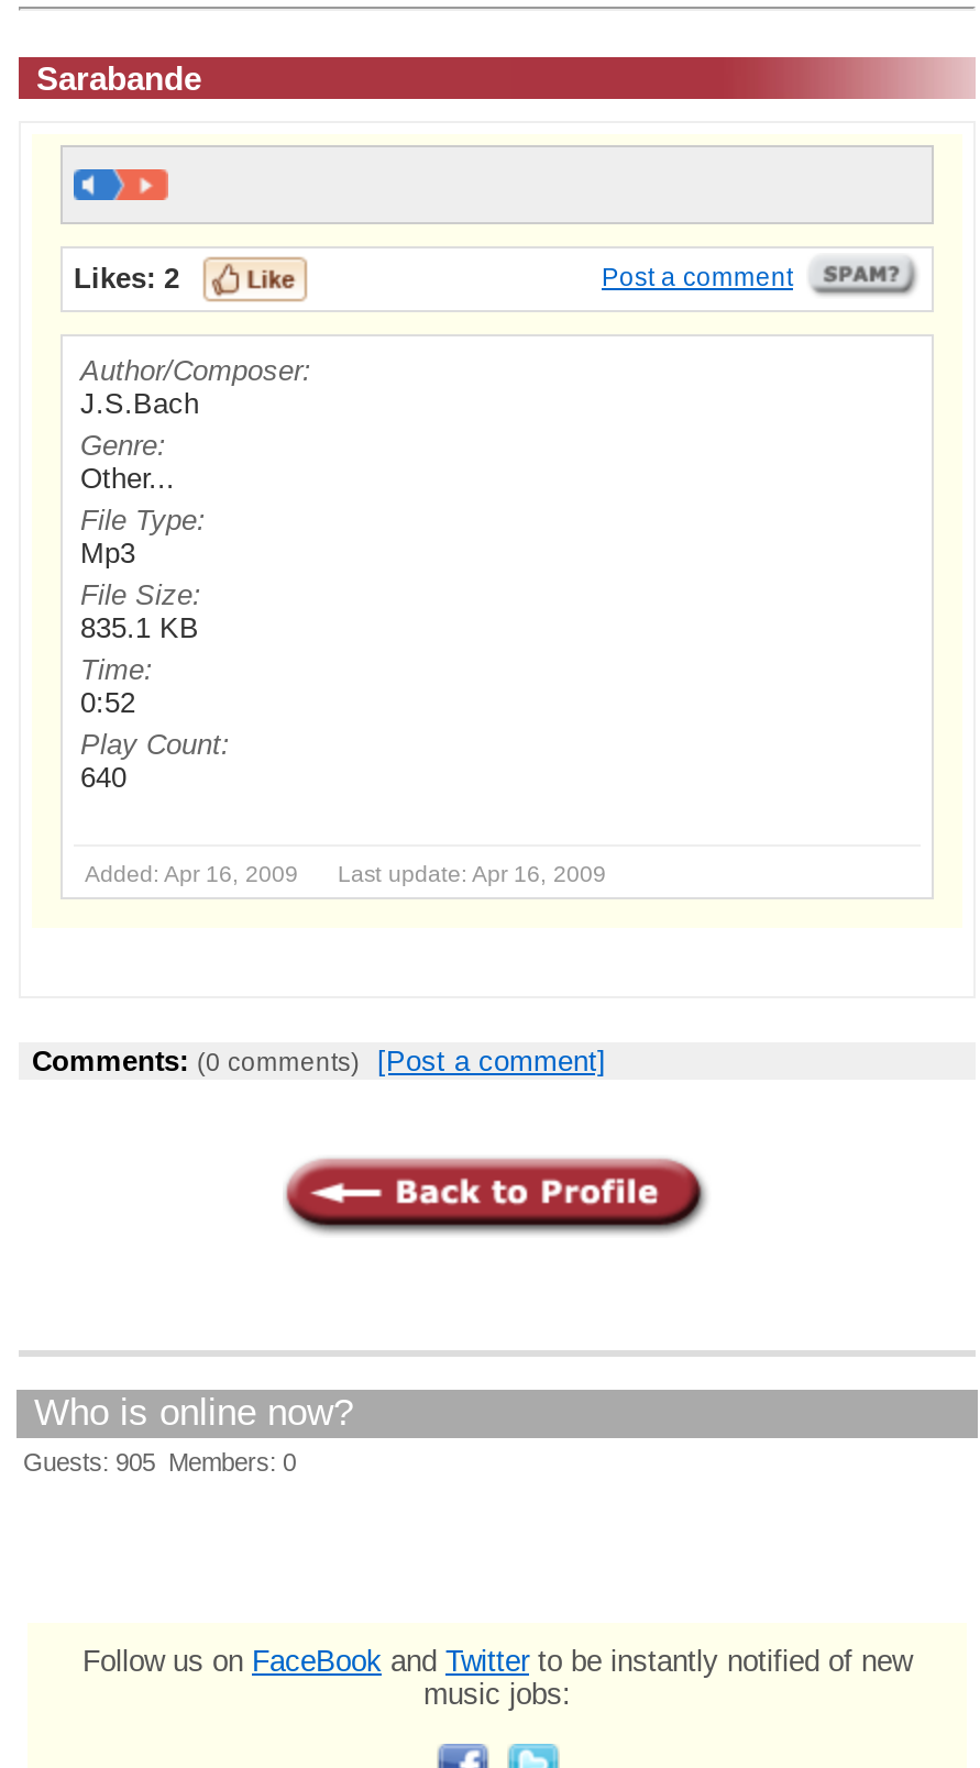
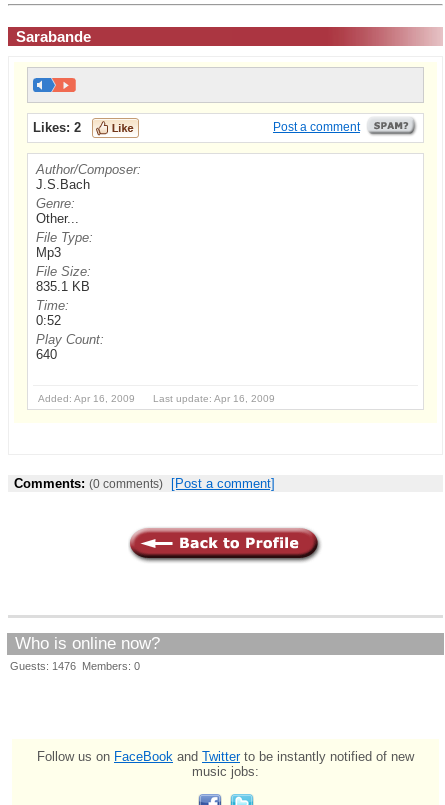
- Guests: 905 Members: 0
+ Guests: 1476 Members: 0
